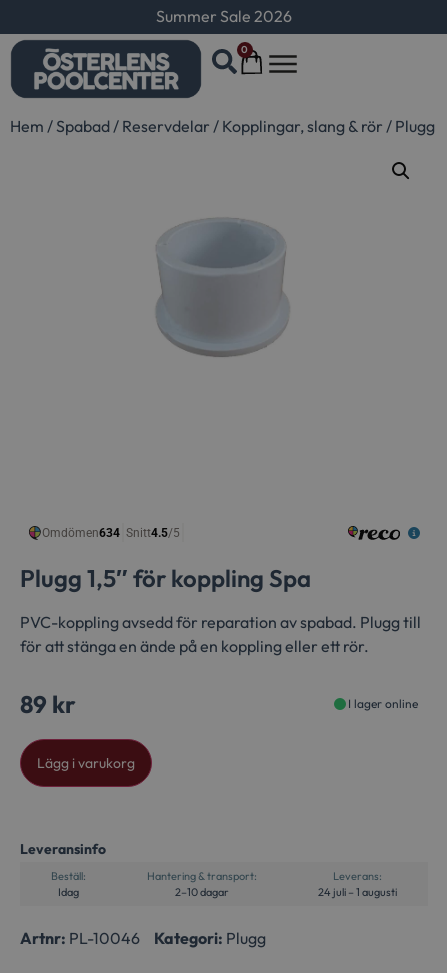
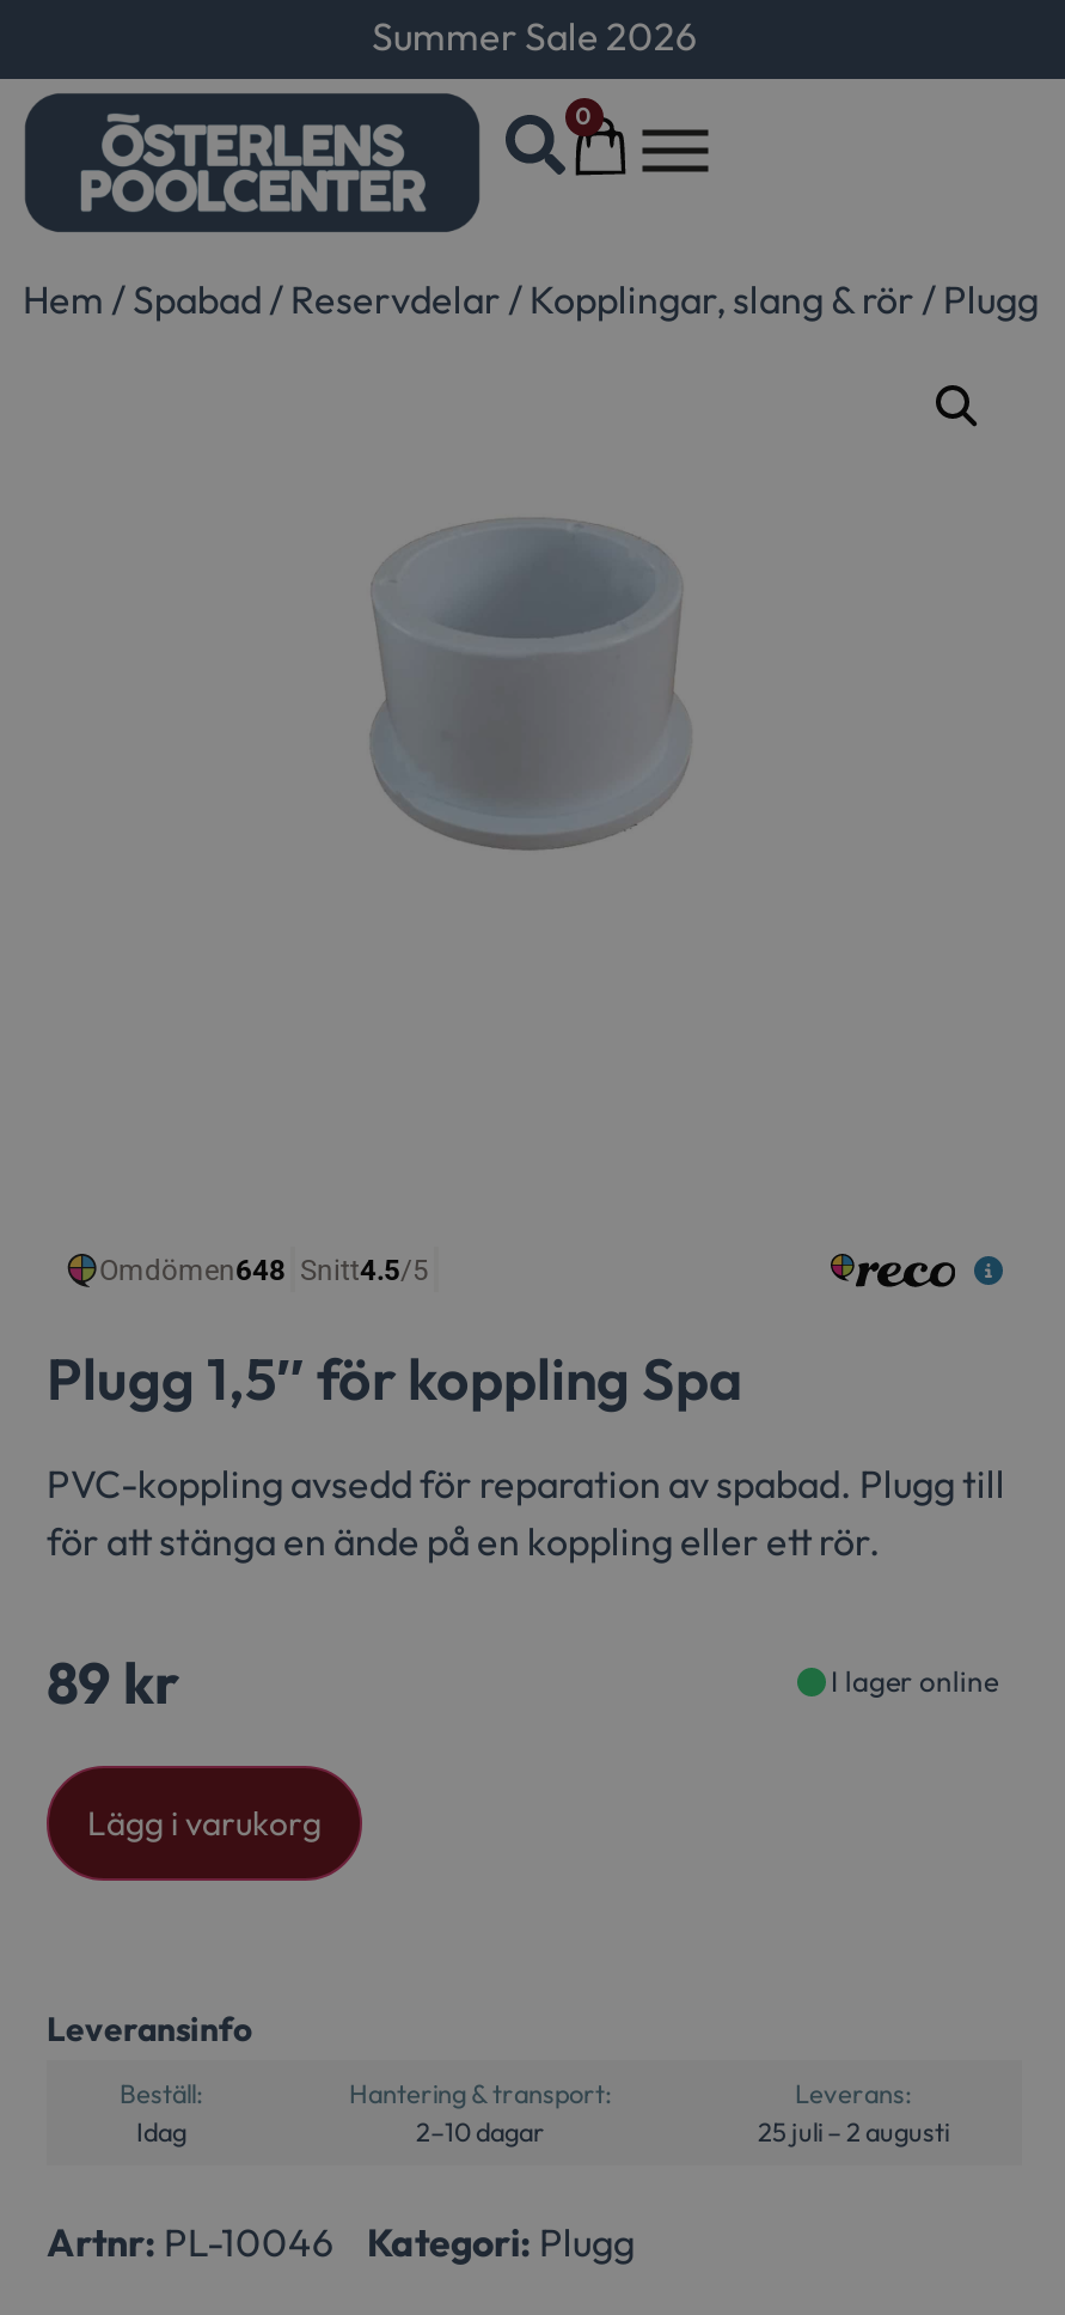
- 24 juli – 1 augusti
+ 25 juli – 2 augusti
